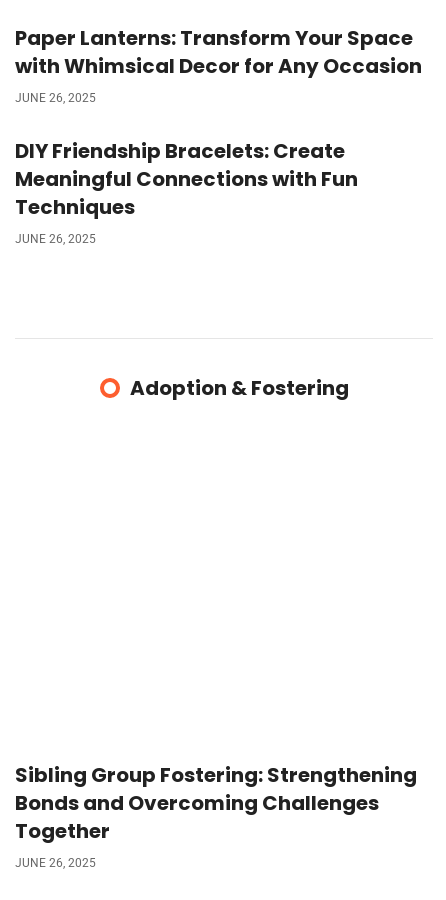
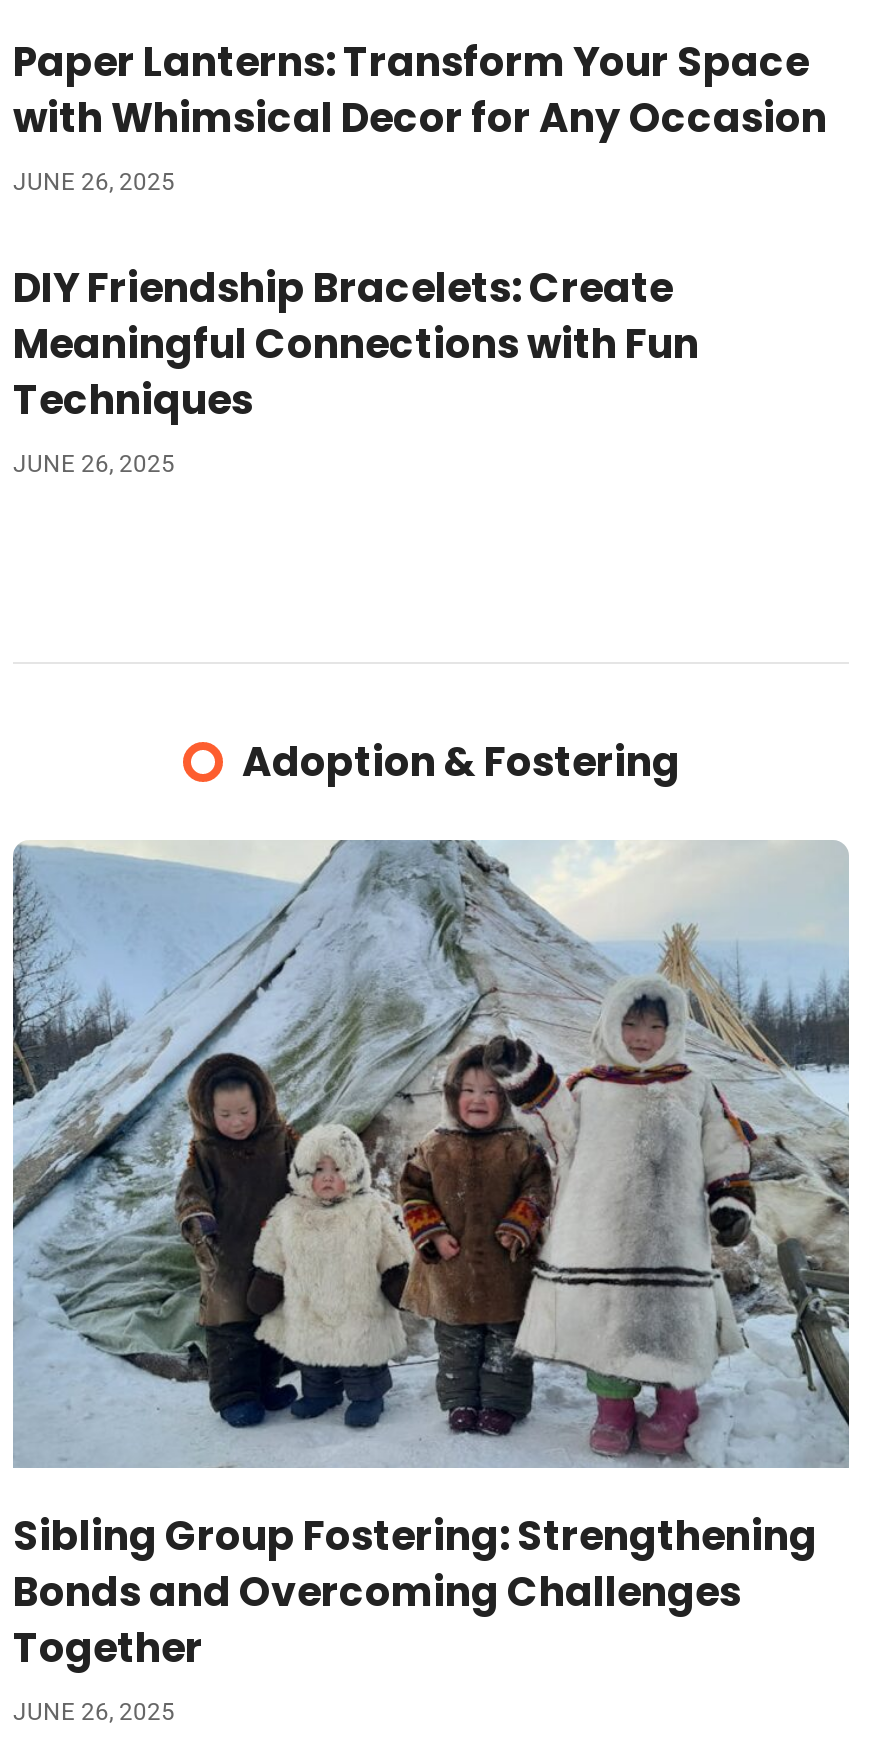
+ [image]
